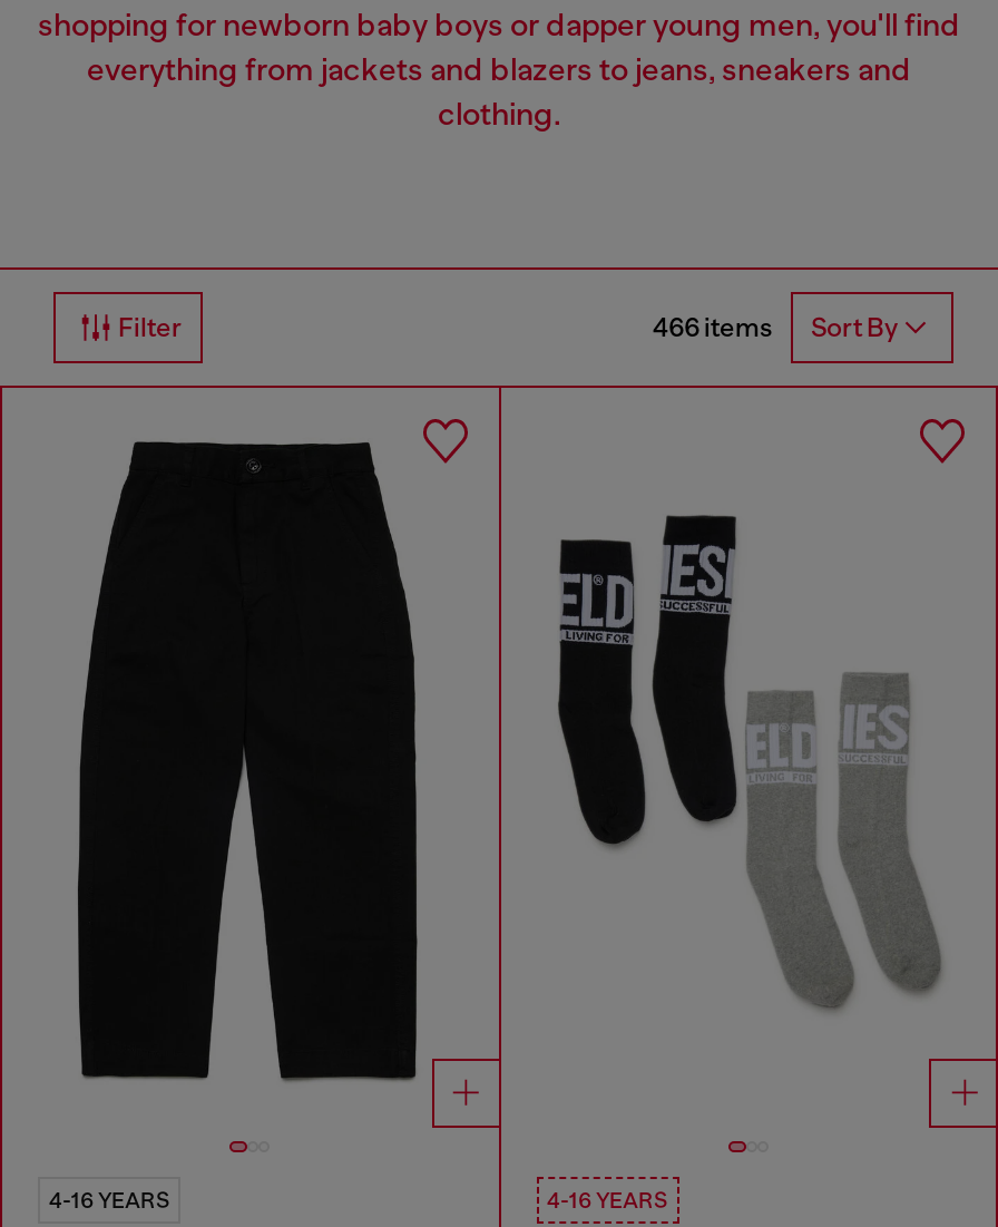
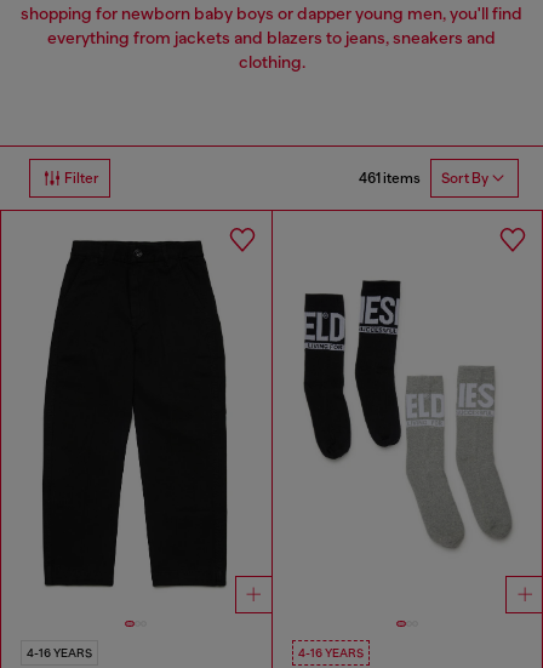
- 466 items Sort By
+ 461 items Sort By
